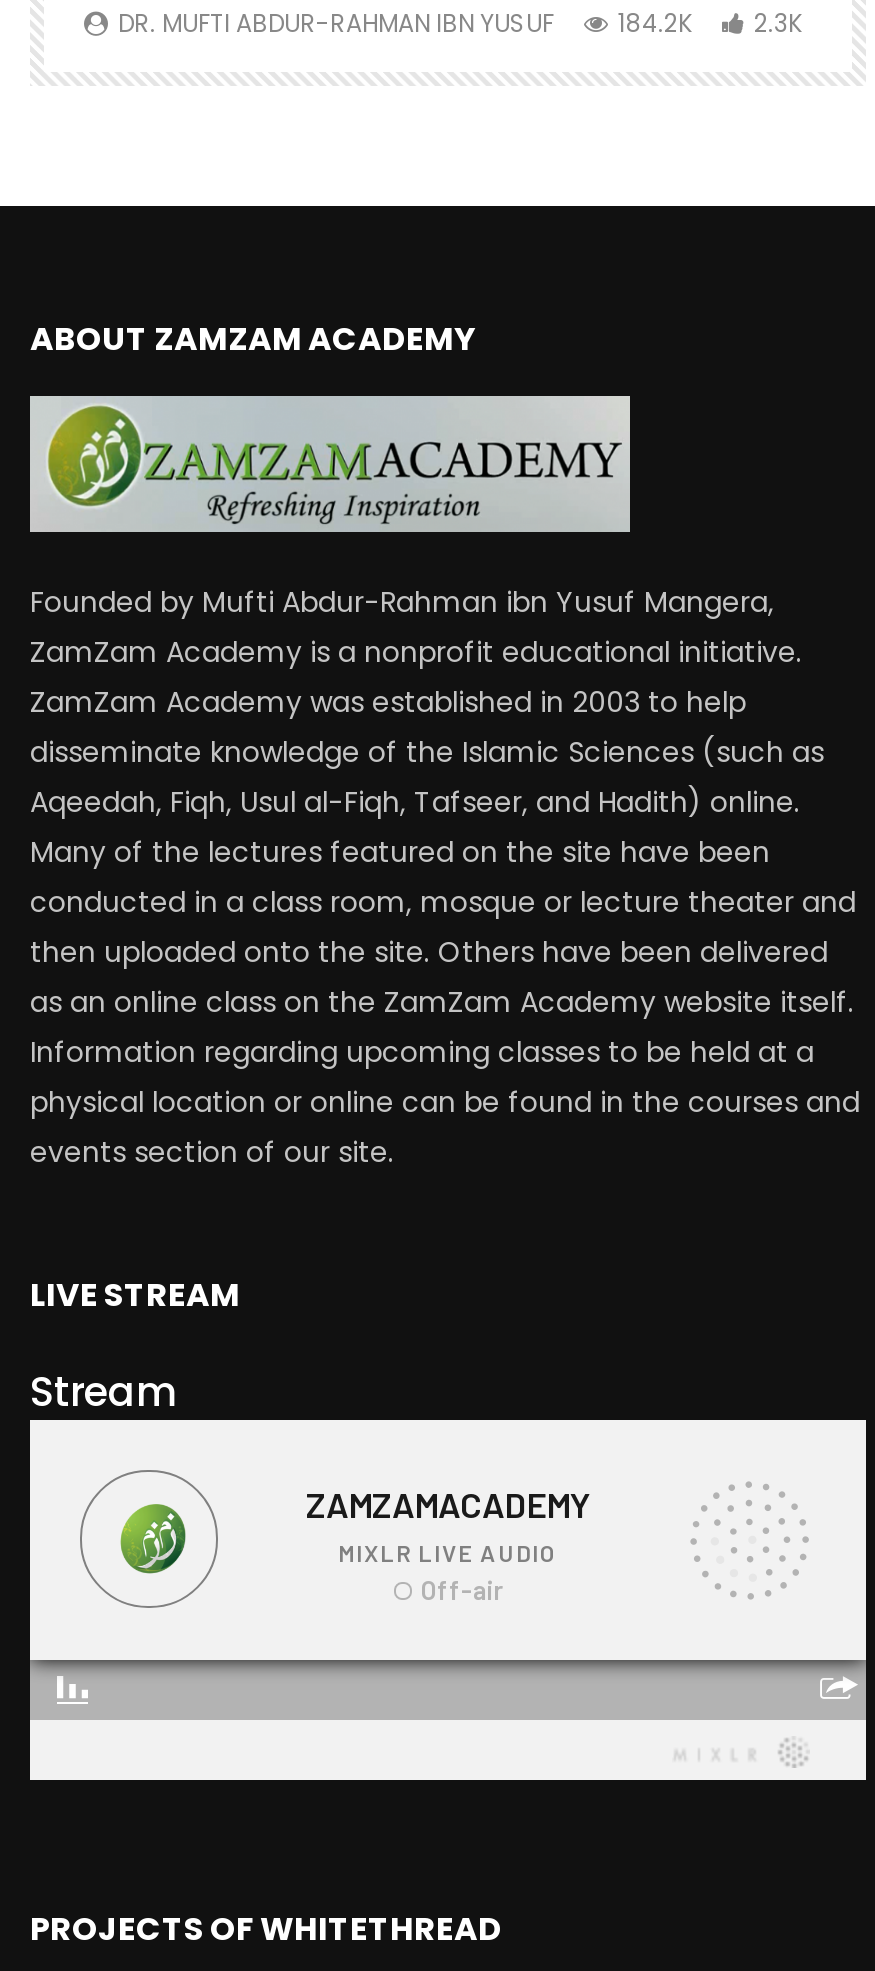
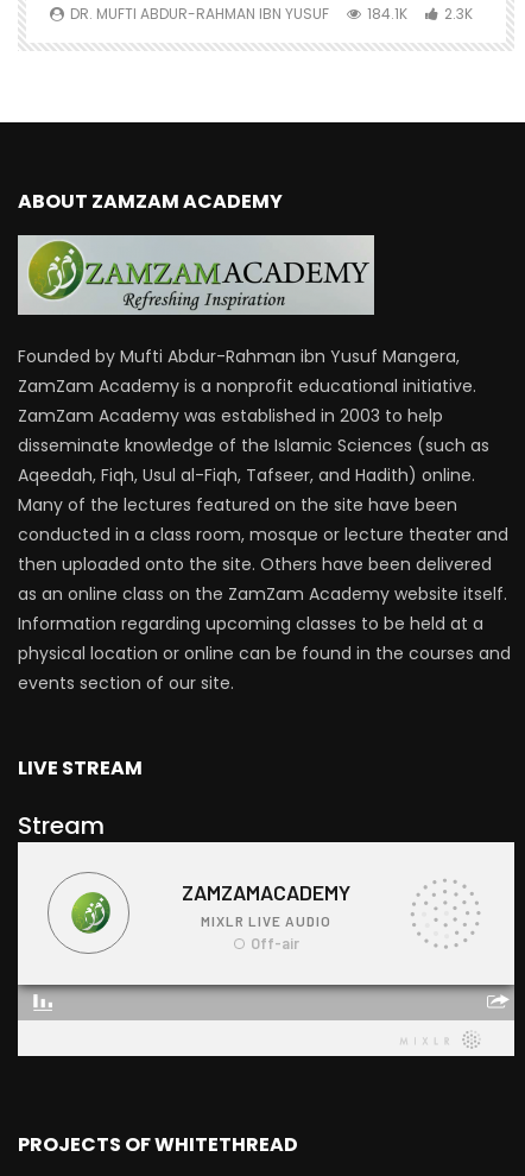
- DR. MUFTI ABDUR-RAHMAN IBN YUSUF 184.2K 2.3K
+ DR. MUFTI ABDUR-RAHMAN IBN YUSUF 184.1K 2.3K
